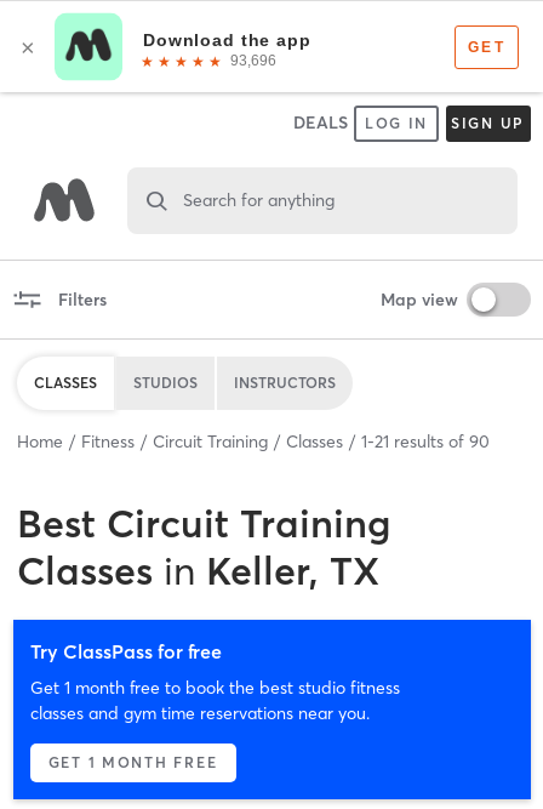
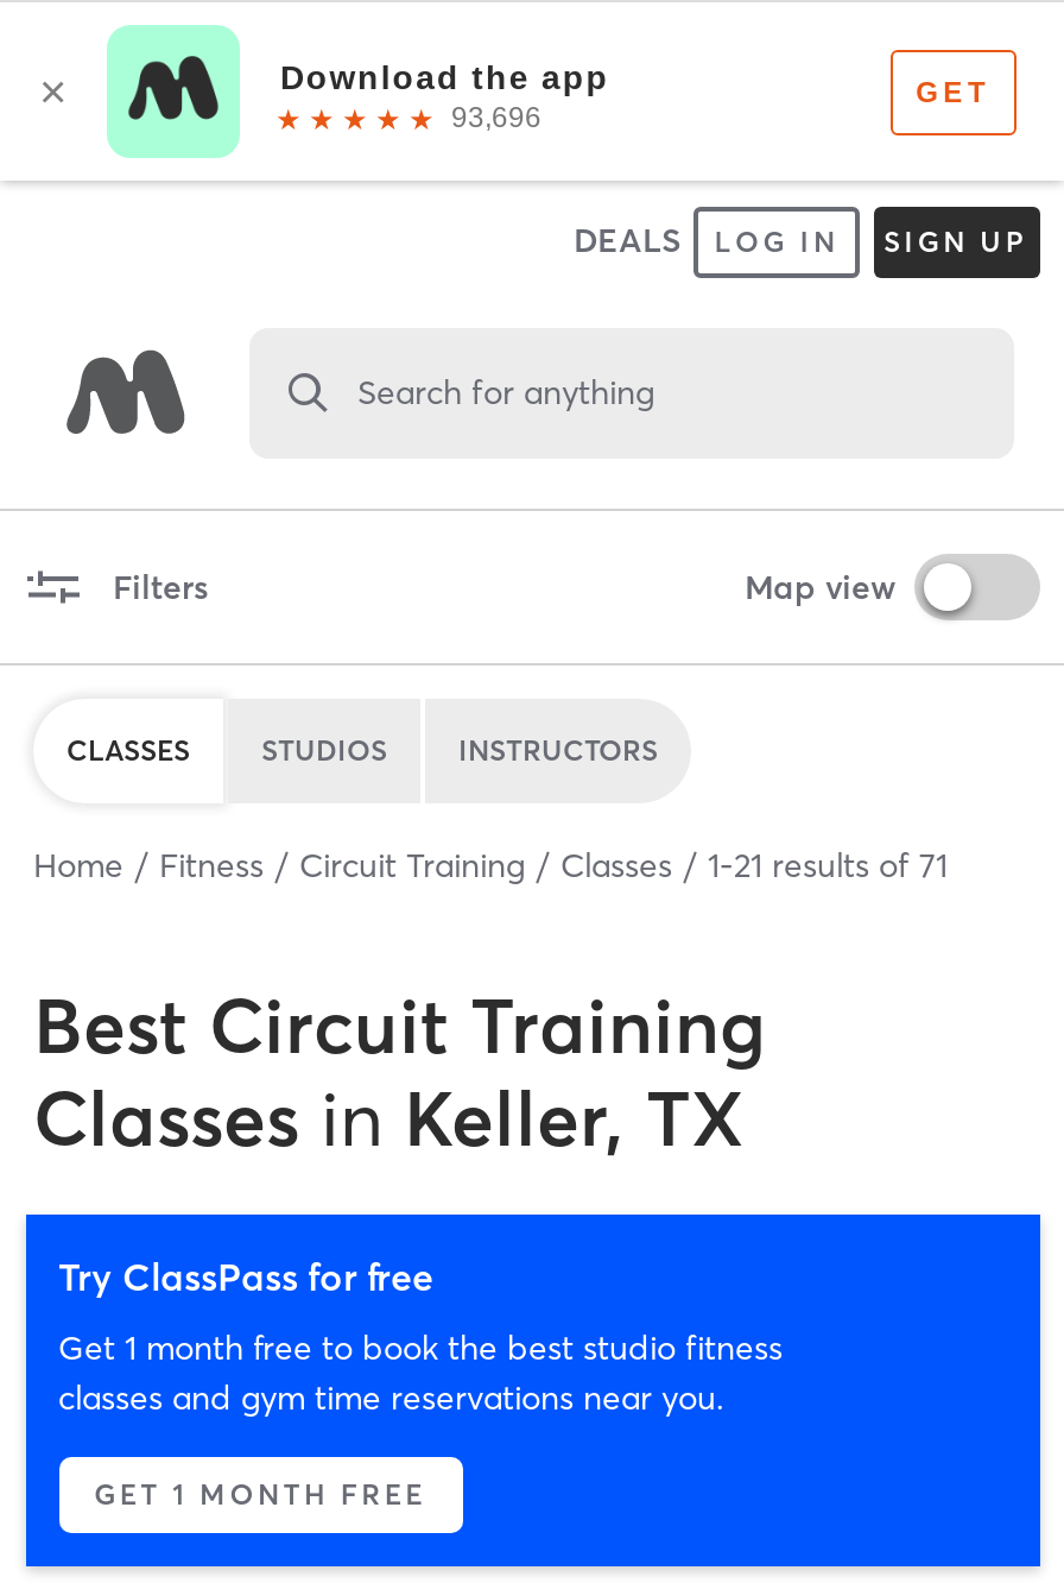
- Home Fitness Circuit Training Classes 1-21 results of 90
+ Home Fitness Circuit Training Classes 1-21 results of 71
